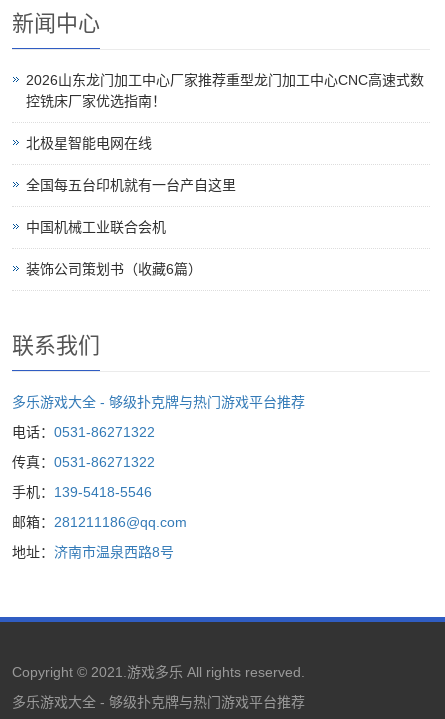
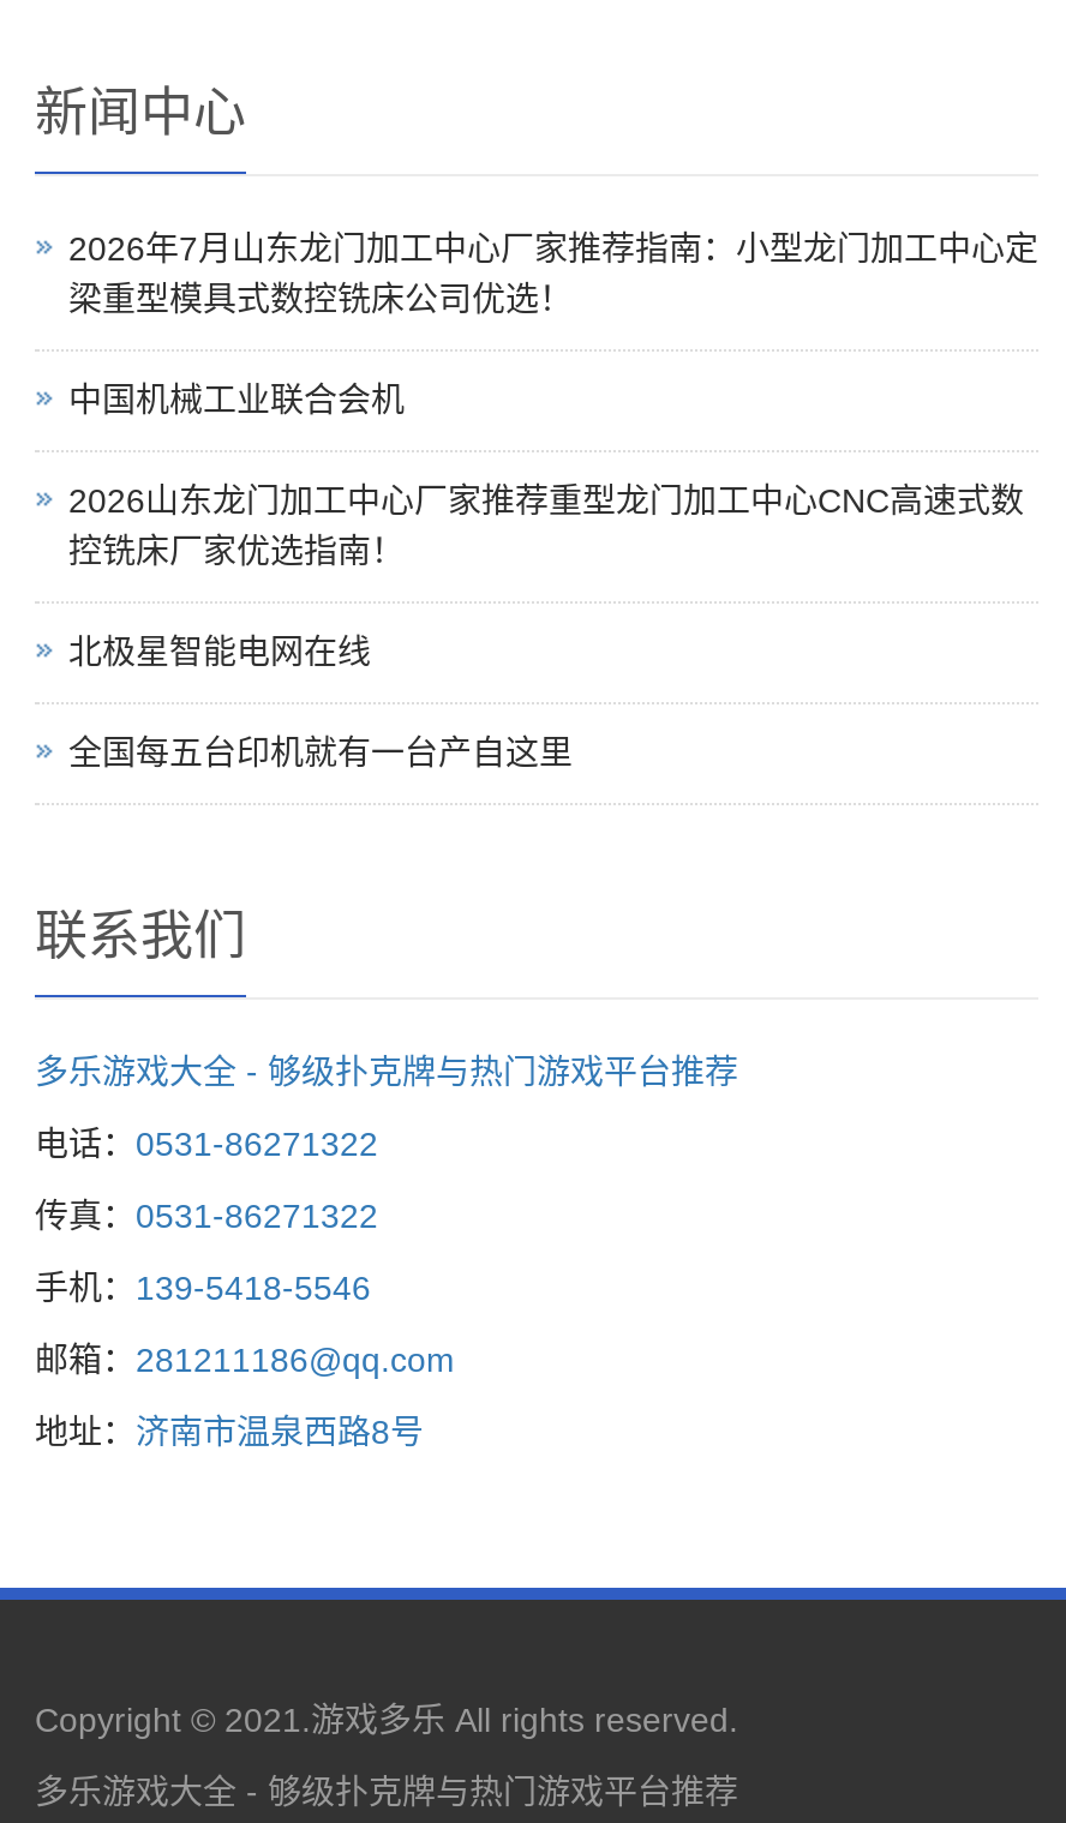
+ 2026年7月山东龙门加工中心厂家推荐指南：小型龙门加工中心定
+ 梁重型模具式数控铣床公司优选！

moved down: 2026山东龙门加工中心厂家推荐重型龙门加工中心CNC高速式数 | 控铣床厂家优选指南！ | 北极星智能电网在线 | 全国每五台印机就有一台产自这里

moved up: 中国机械工业联合会机

- 装饰公司策划书（收藏6篇）
